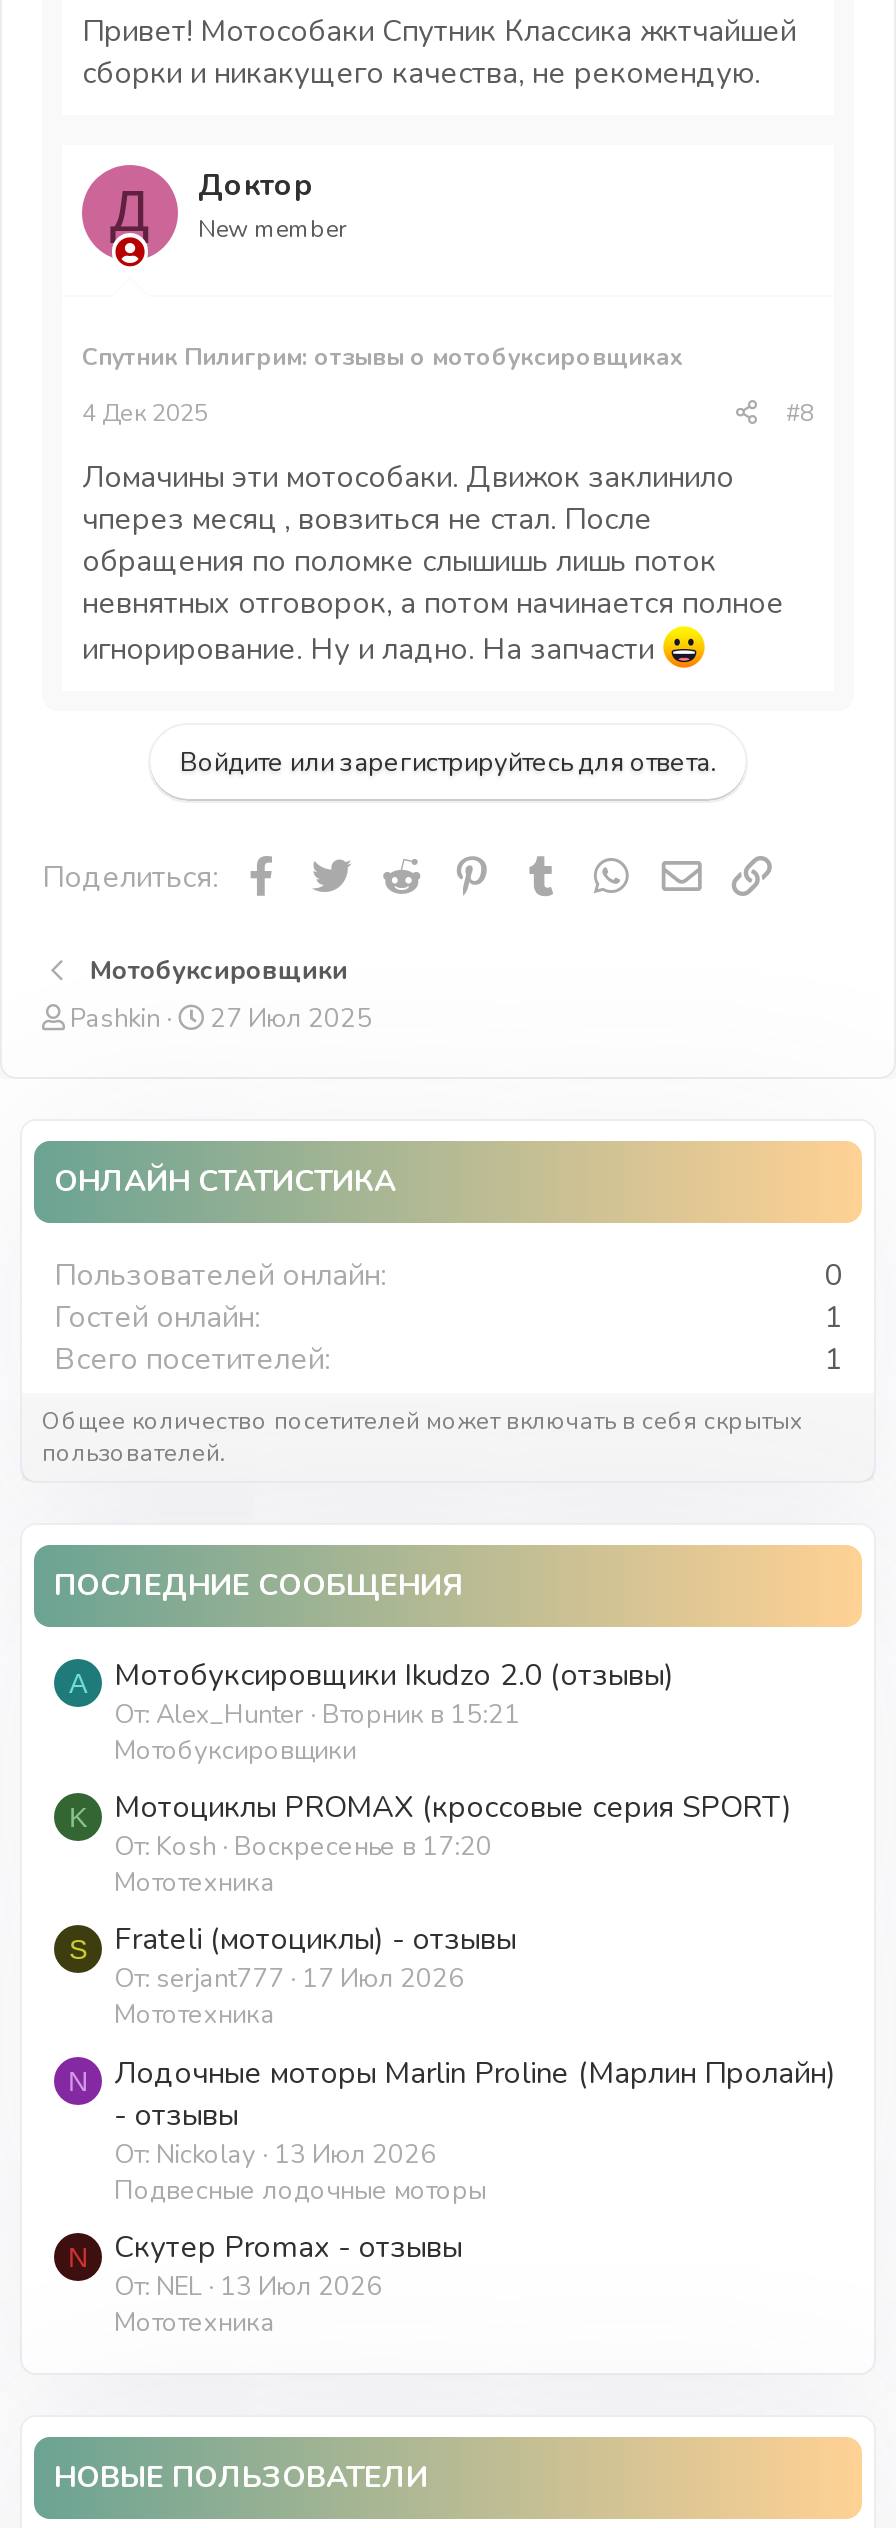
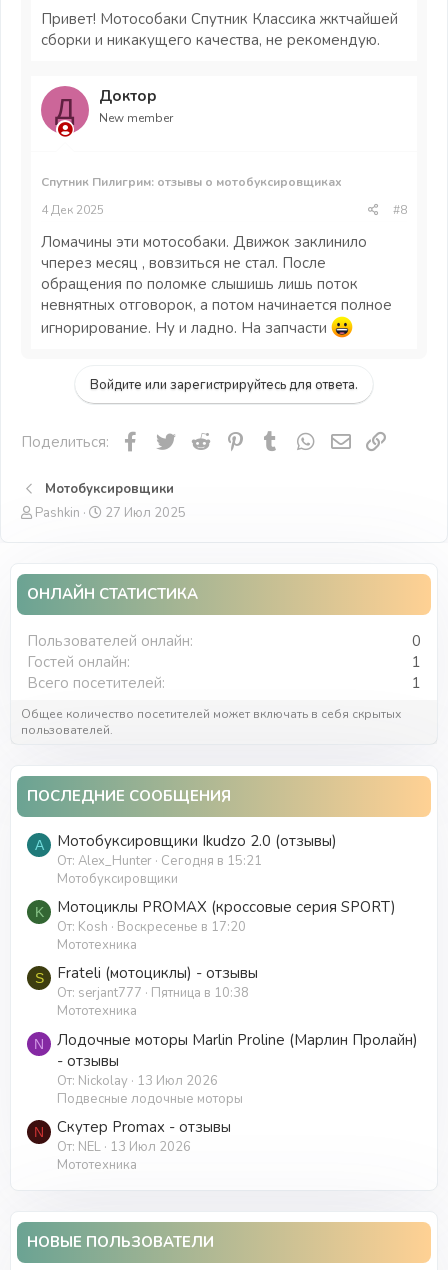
- От: Alex_Hunter Вторник в 15:21
+ От: Alex_Hunter Сегодня в 15:21

- От: serjant777 17 Июл 2026
+ От: serjant777 Пятница в 10:38
